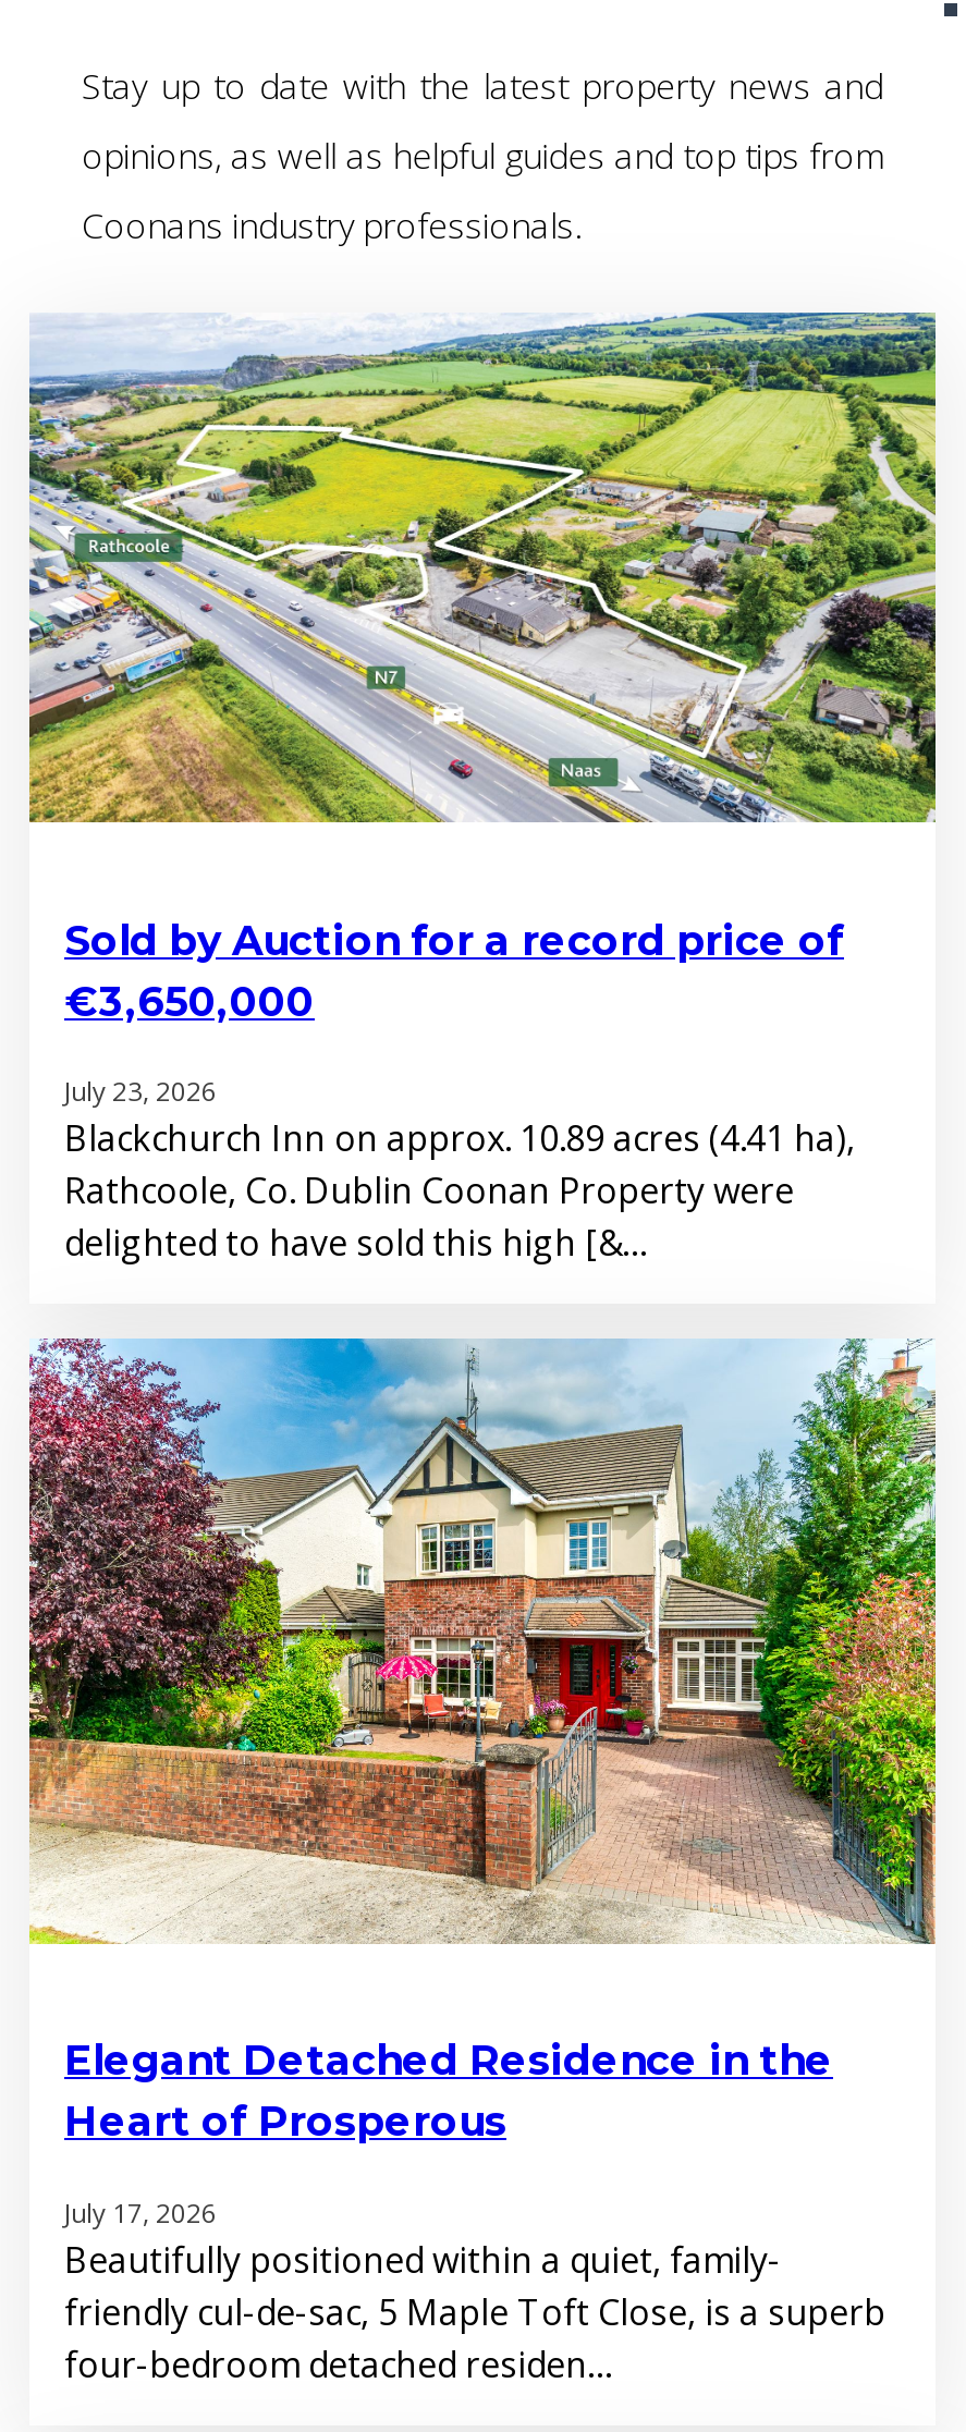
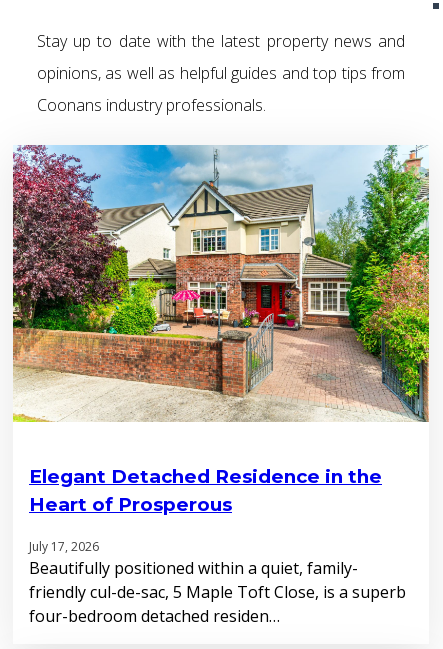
- [image]

- Sold by Auction for a record price of
- €3,650,000
- July 23, 2026
- Blackchurch Inn on approx. 10.89 acres (4.41 ha),
- Rathcoole, Co. Dublin Coonan Property were
- delighted to have sold this high [&…
